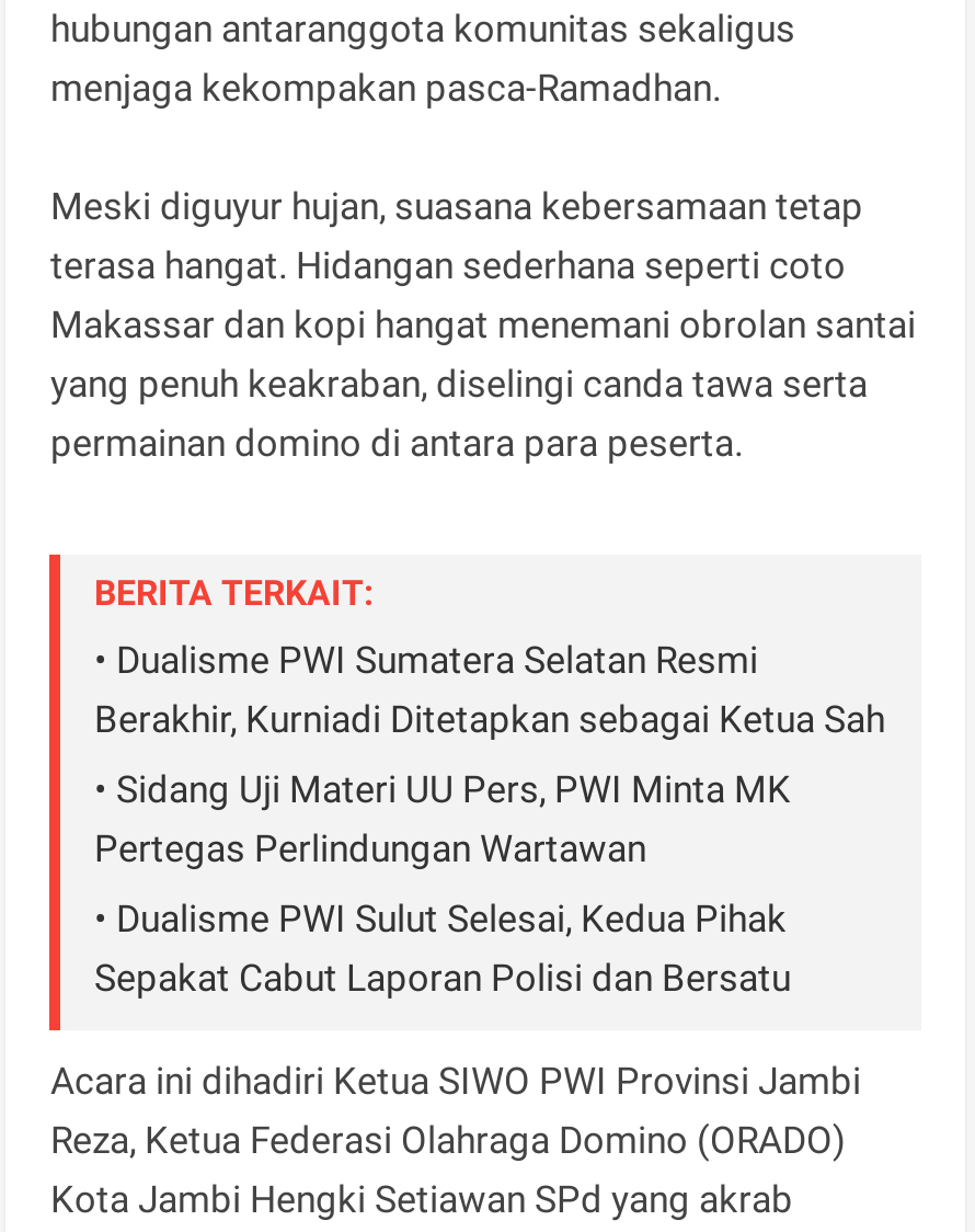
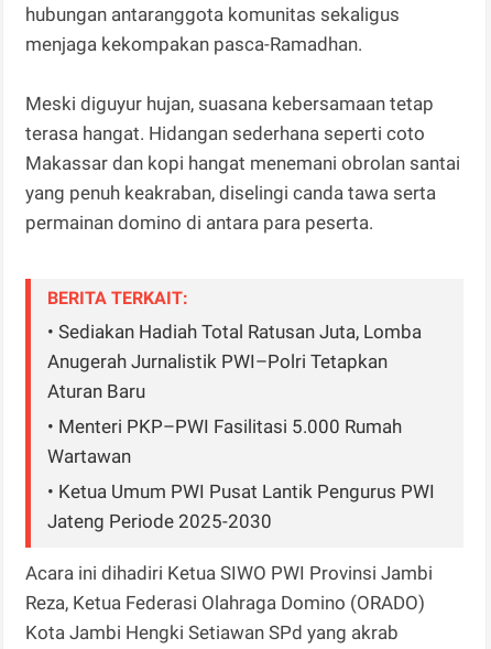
- • Dualisme PWI Sumatera Selatan Resmi
- Berakhir, Kurniadi Ditetapkan sebagai Ketua Sah
+ • Sediakan Hadiah Total Ratusan Juta, Lomba
+ Anugerah Jurnalistik PWI–Polri Tetapkan
+ Aturan Baru

- • Sidang Uji Materi UU Pers, PWI Minta MK
- Pertegas Perlindungan Wartawan
+ • Menteri PKP–PWI Fasilitasi 5.000 Rumah
+ Wartawan

- • Dualisme PWI Sulut Selesai, Kedua Pihak
- Sepakat Cabut Laporan Polisi dan Bersatu
+ • Ketua Umum PWI Pusat Lantik Pengurus PWI
+ Jateng Periode 2025-2030
